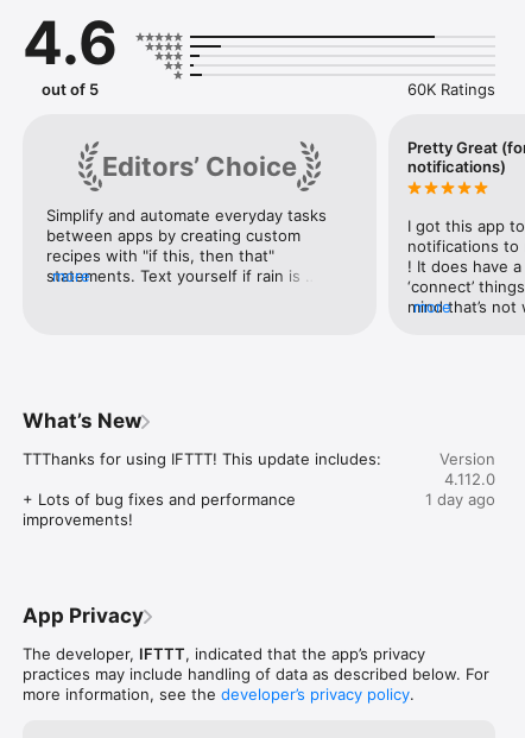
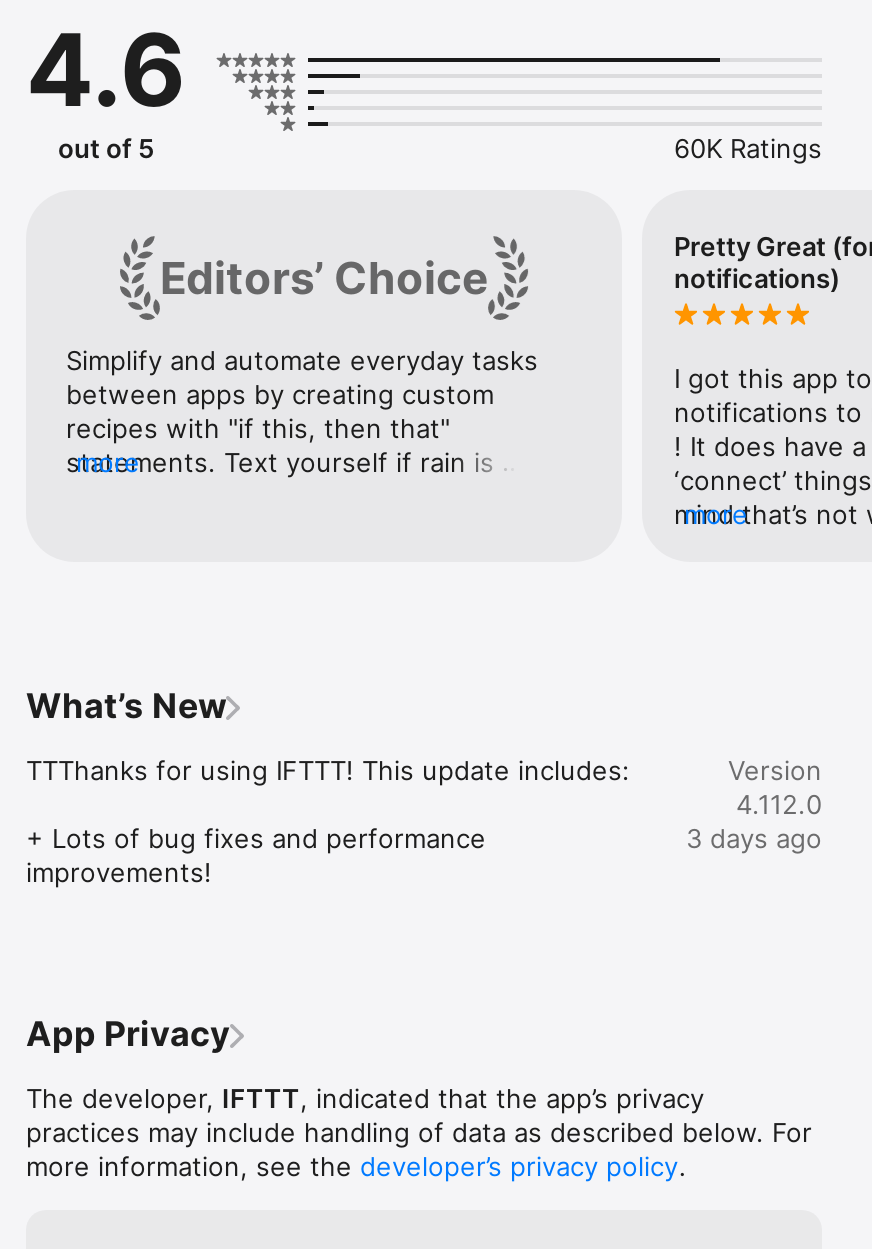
- 1 day ago
+ 3 days ago
